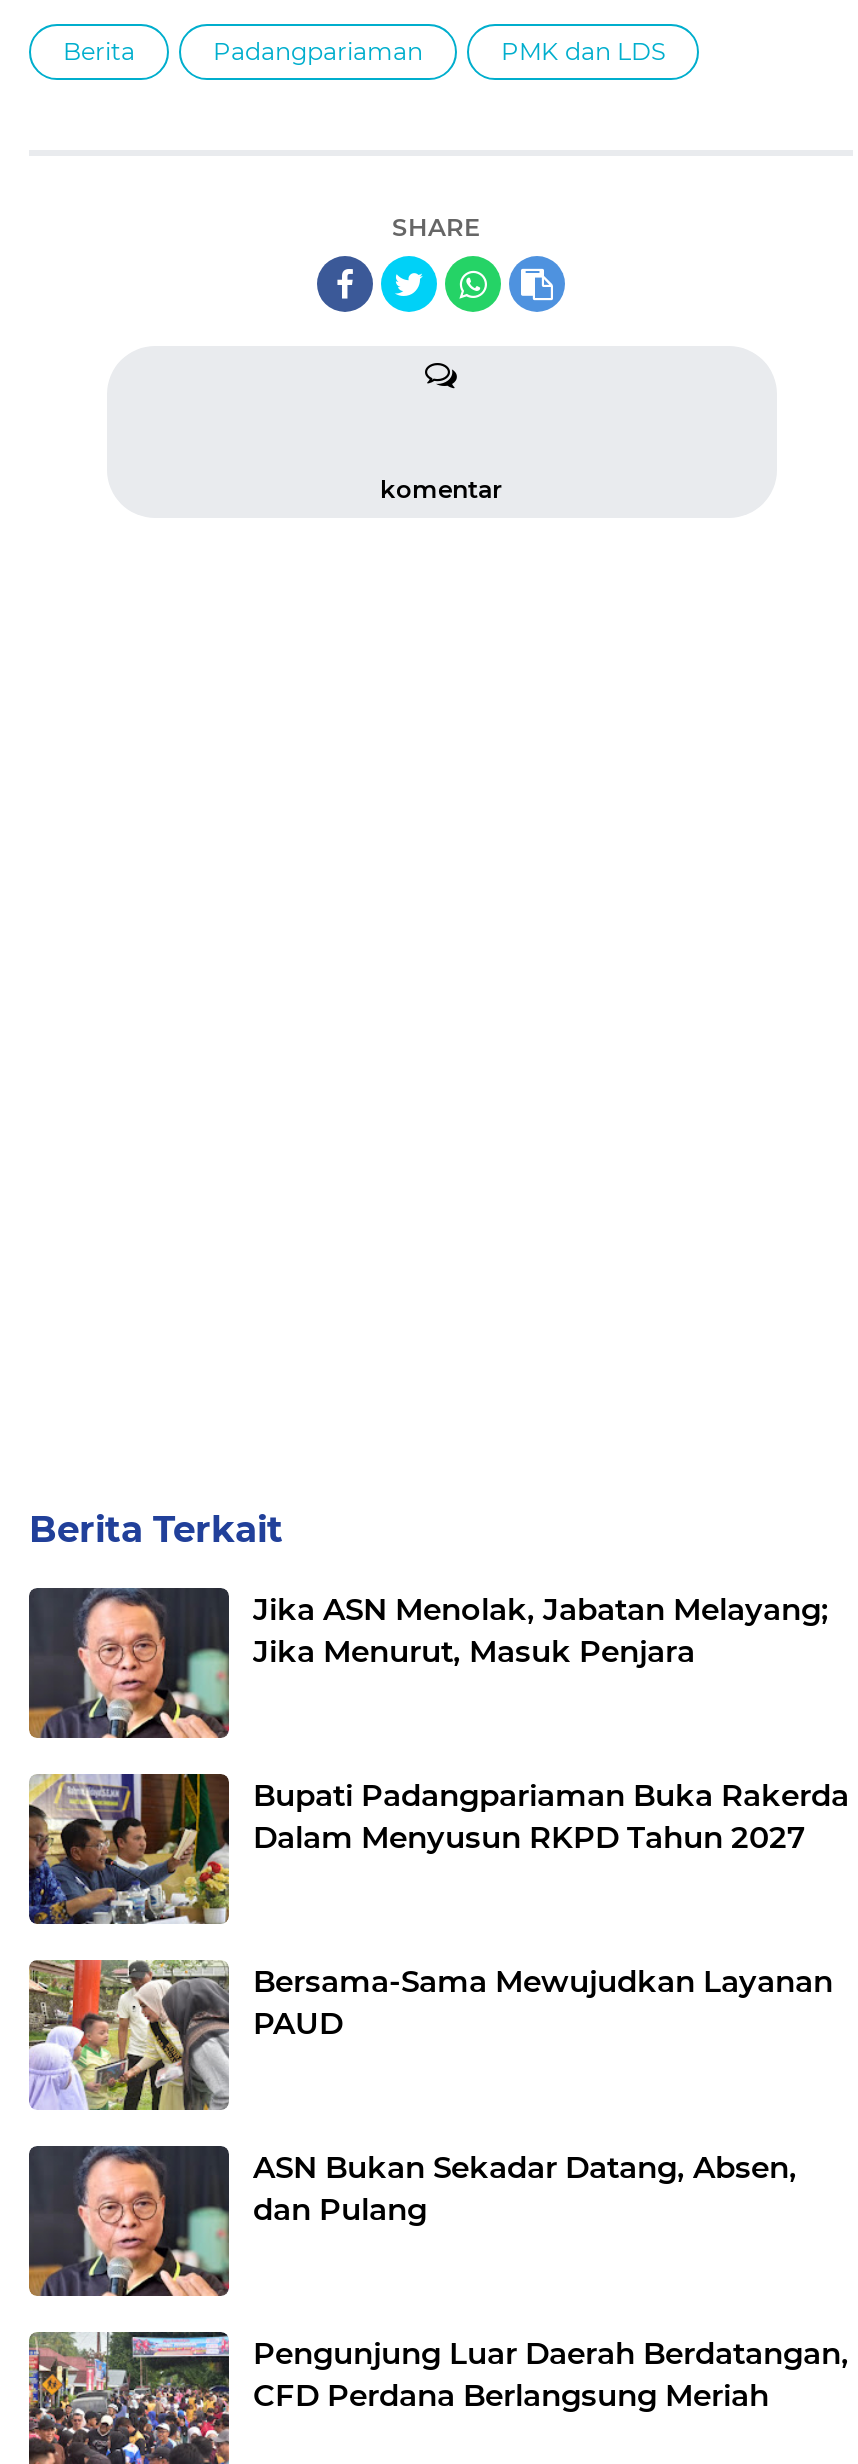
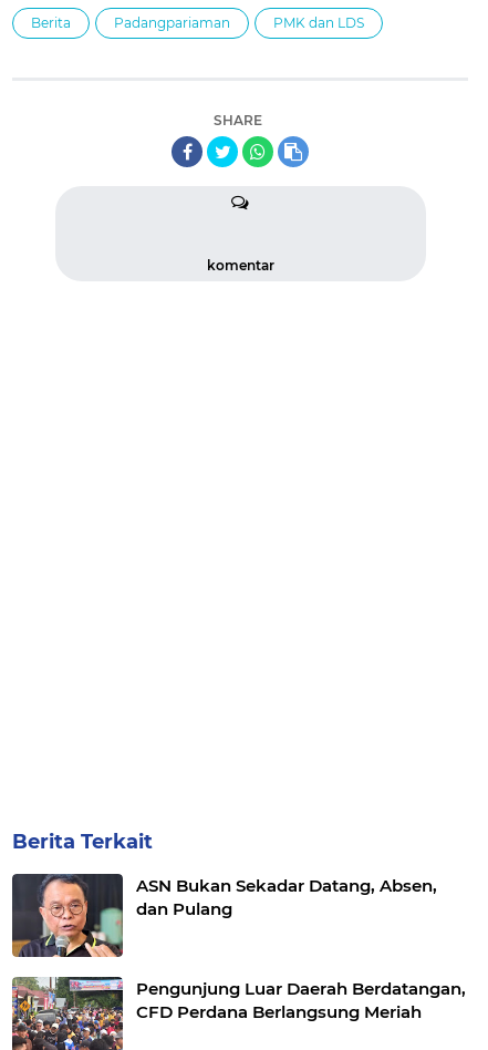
- Jika ASN Menolak, Jabatan Melayang;
- Jika Menurut, Masuk Penjara

- [image]
- Bupati Padangpariaman Buka Rakerda
- Dalam Menyusun RKPD Tahun 2027

- [image]
- Bersama-Sama Mewujudkan Layanan
- PAUD
